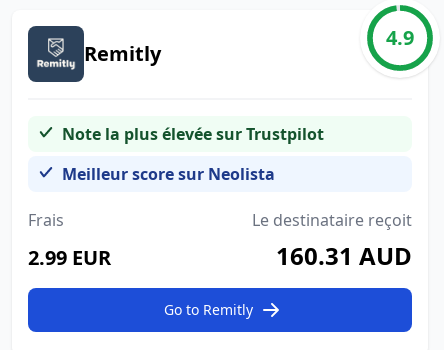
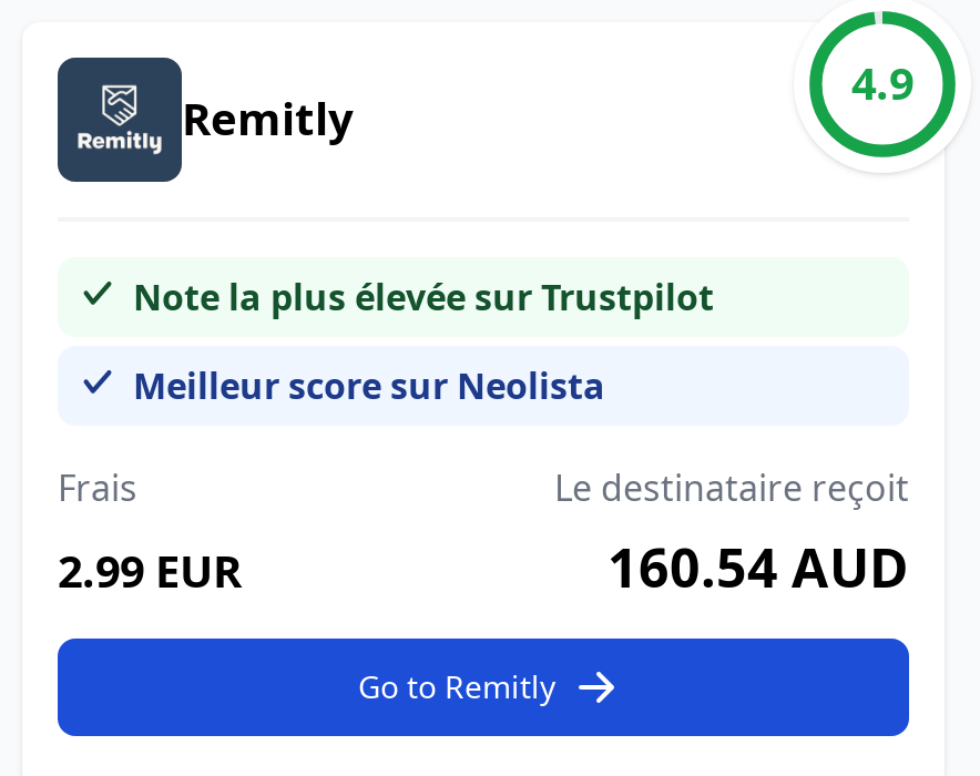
- 160.31 AUD
+ 160.54 AUD
